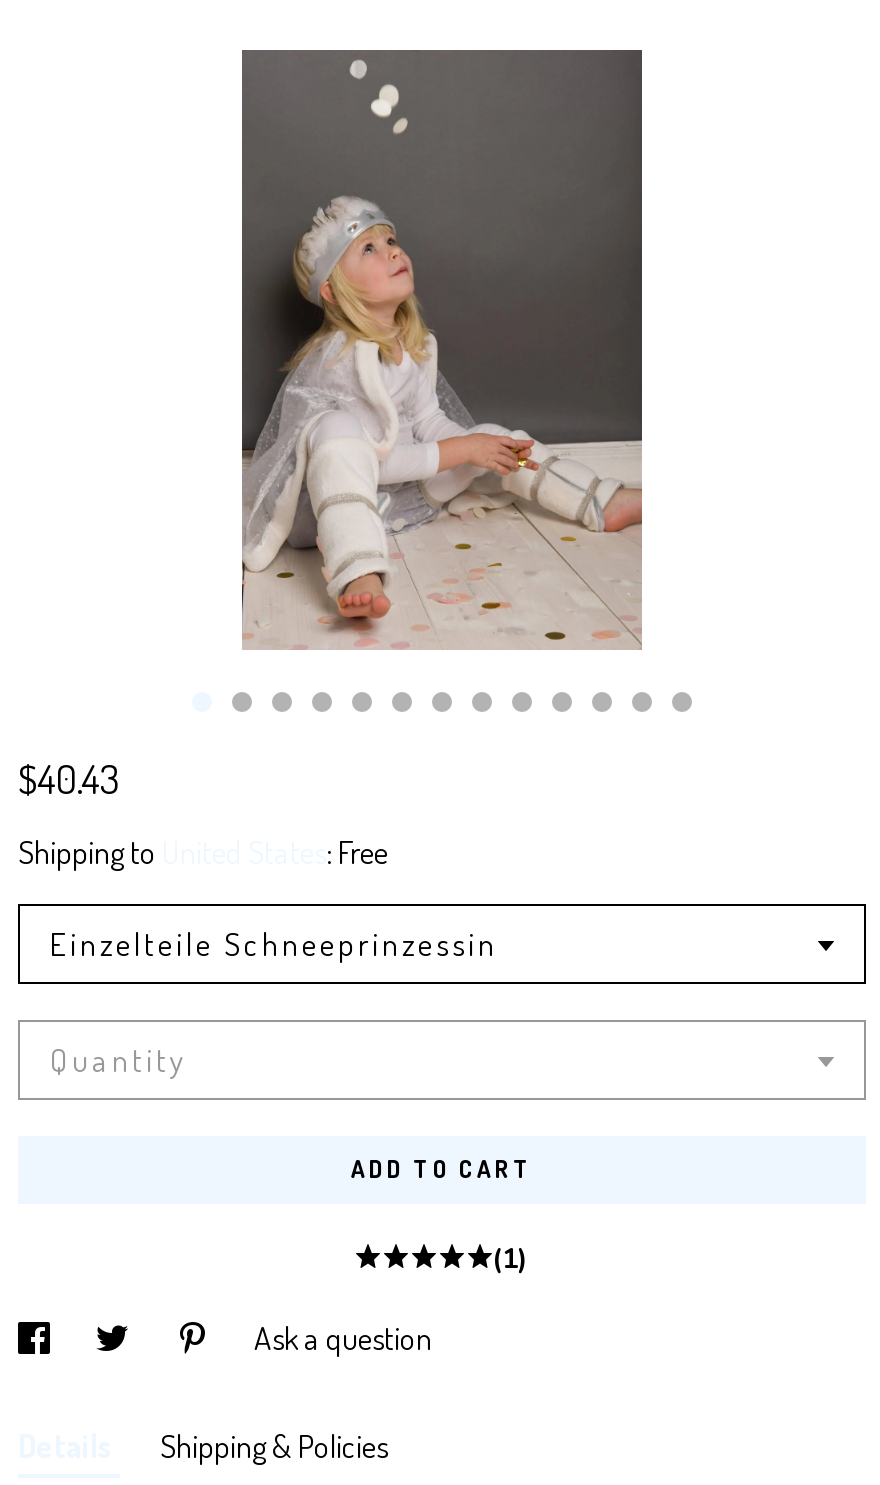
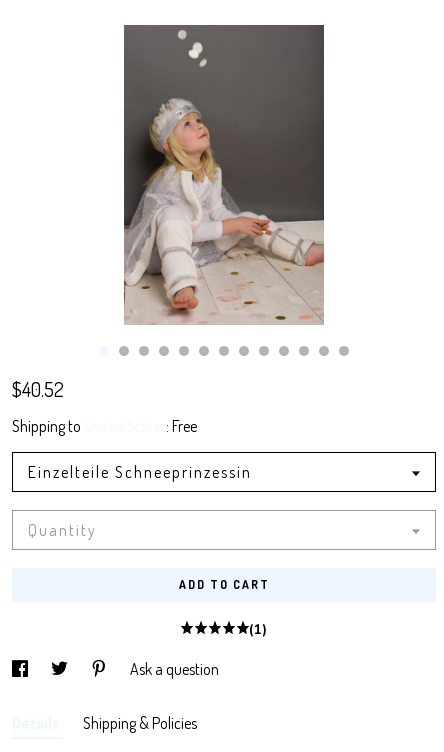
- $40.43
+ $40.52
